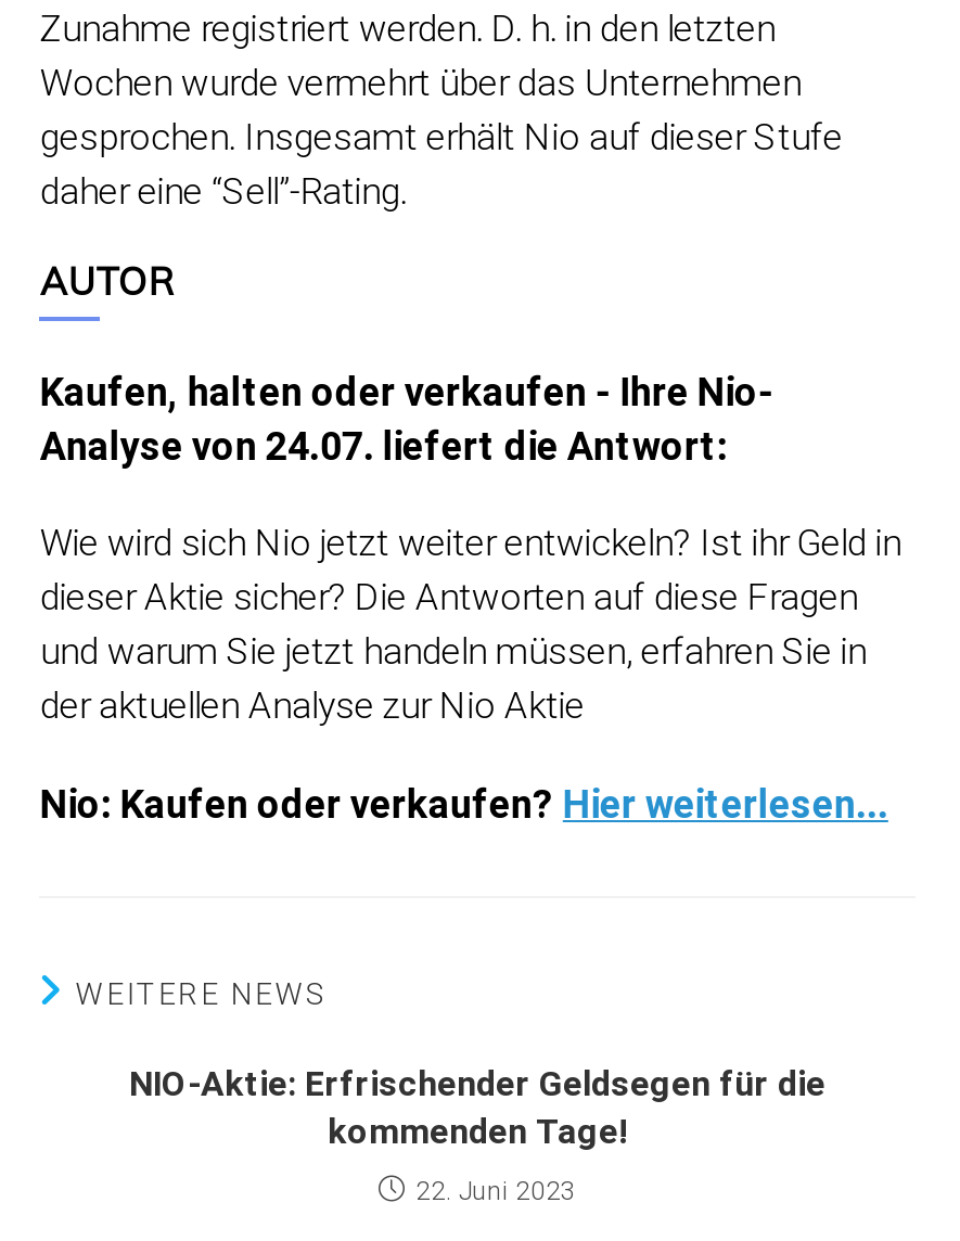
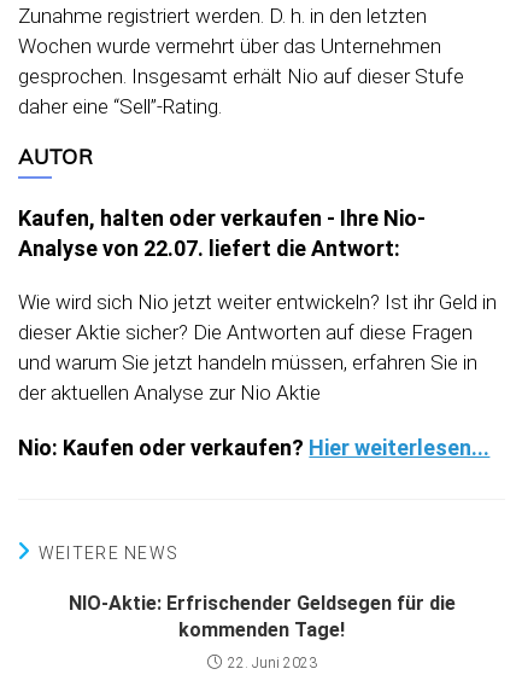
- Analyse von 24.07. liefert die Antwort:
+ Analyse von 22.07. liefert die Antwort:
